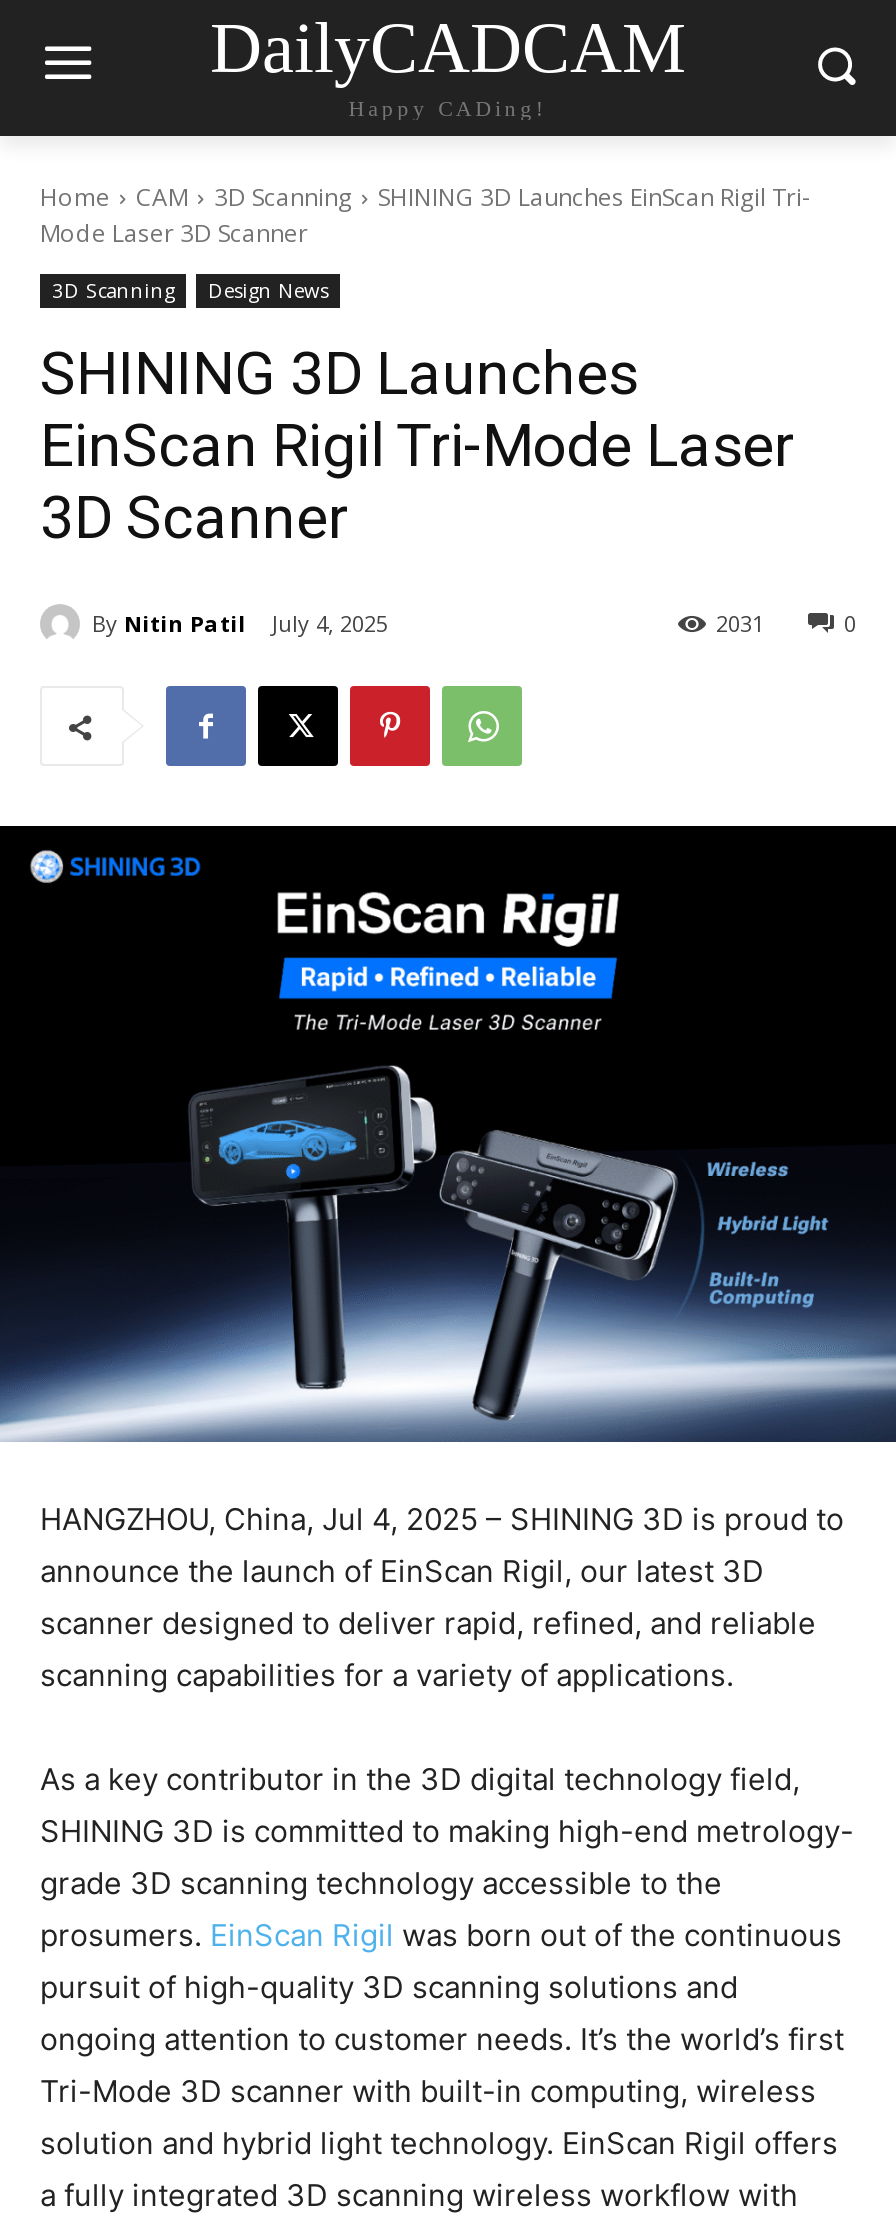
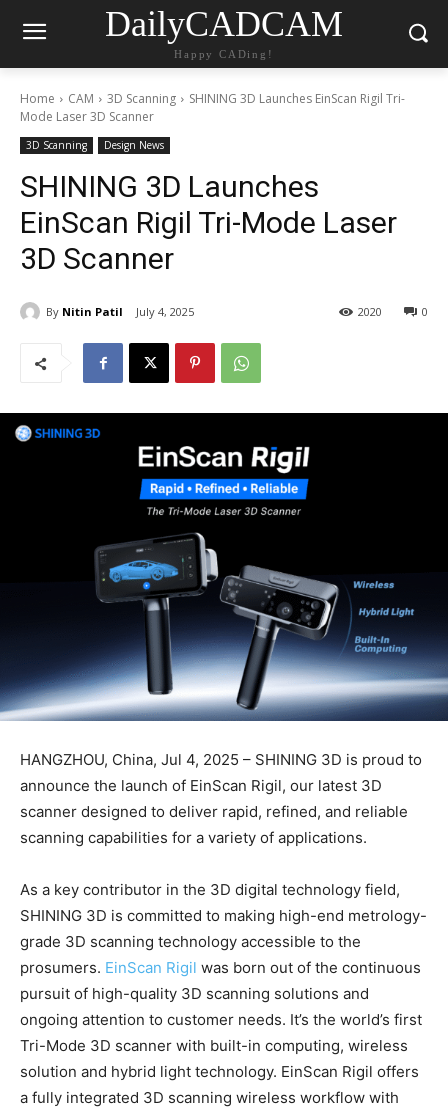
- 2031
+ 2020
